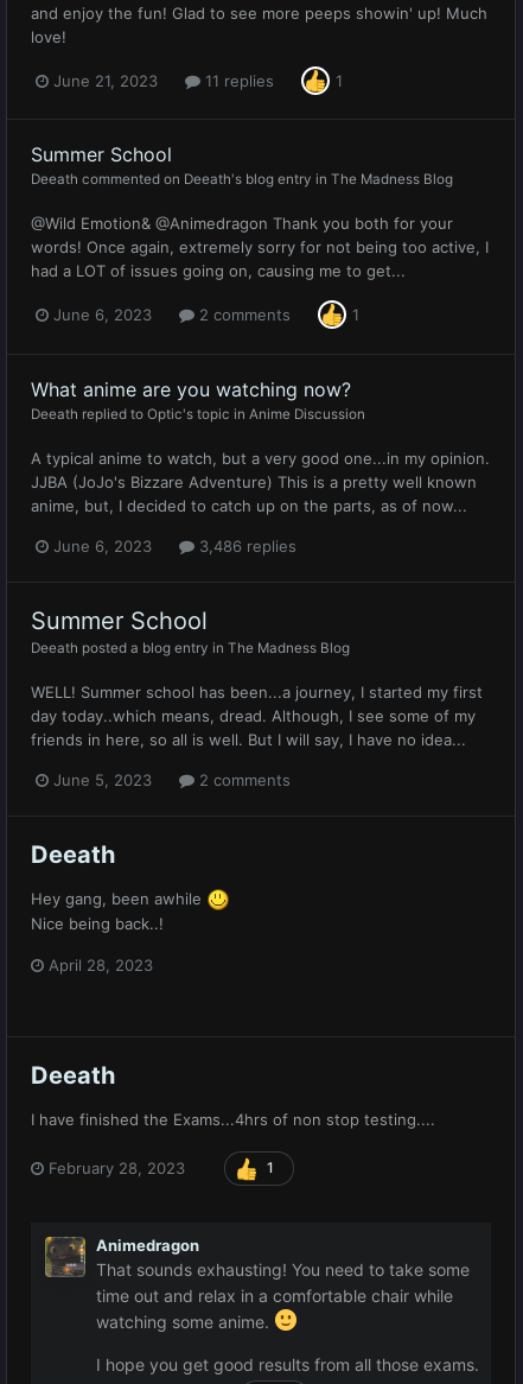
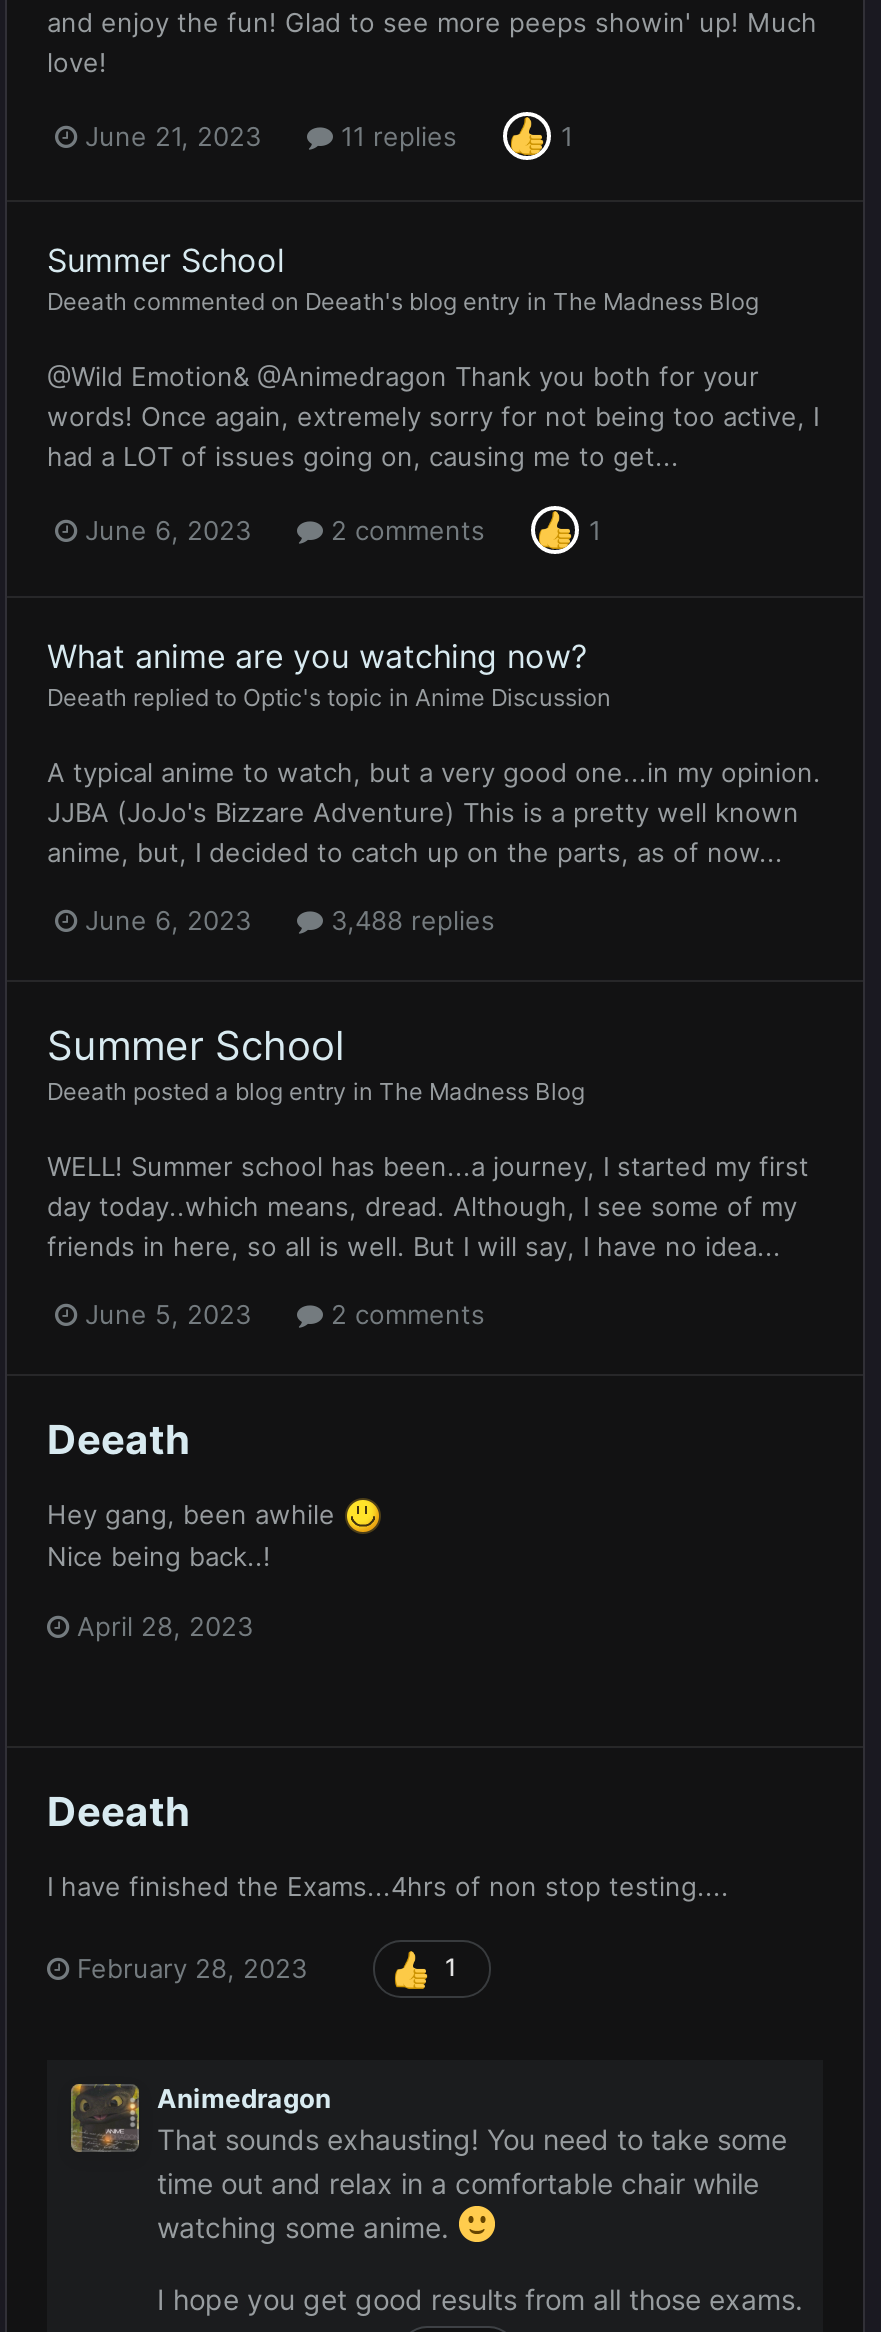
- 3,486 replies
+ 3,488 replies
